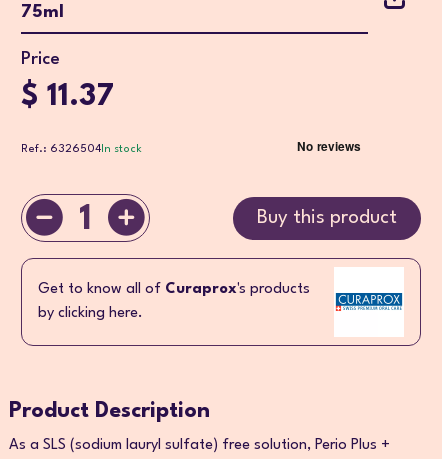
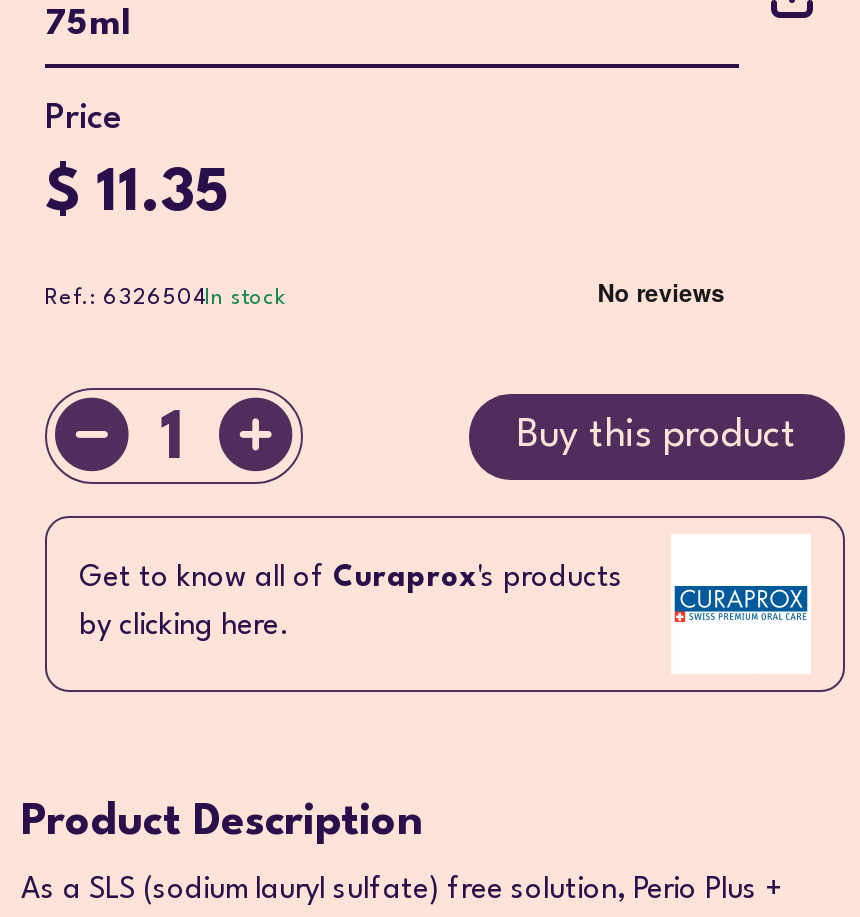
- $ 11.37
+ $ 11.35
